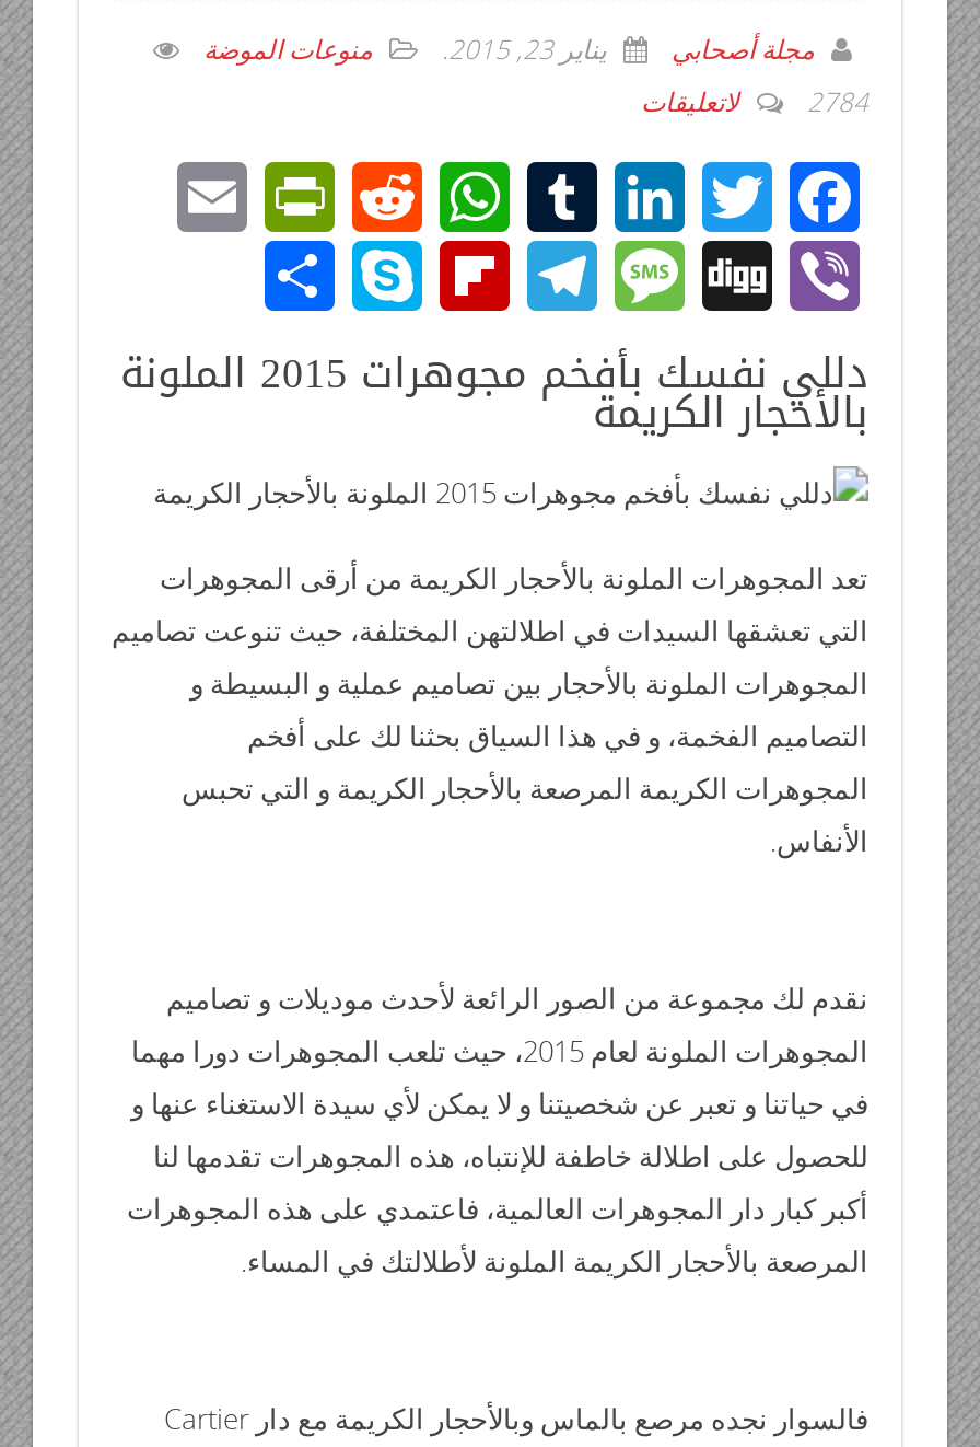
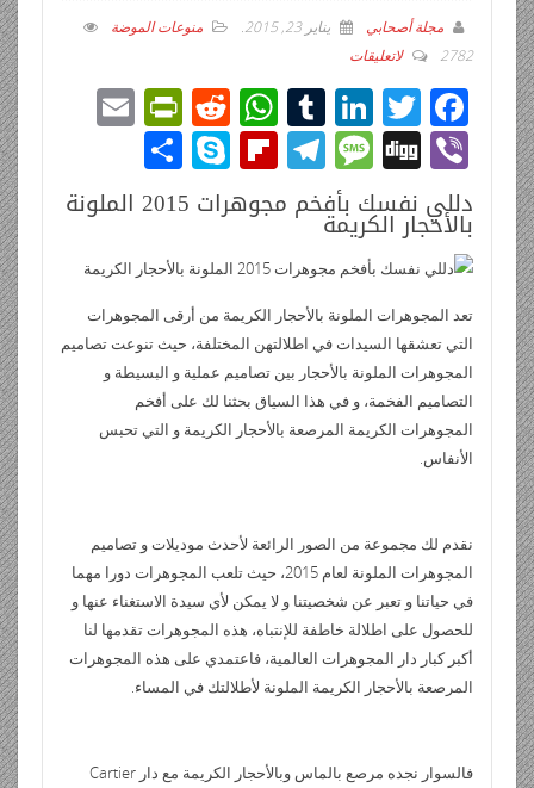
- 2784 لاتعليقات
+ 2782 لاتعليقات
